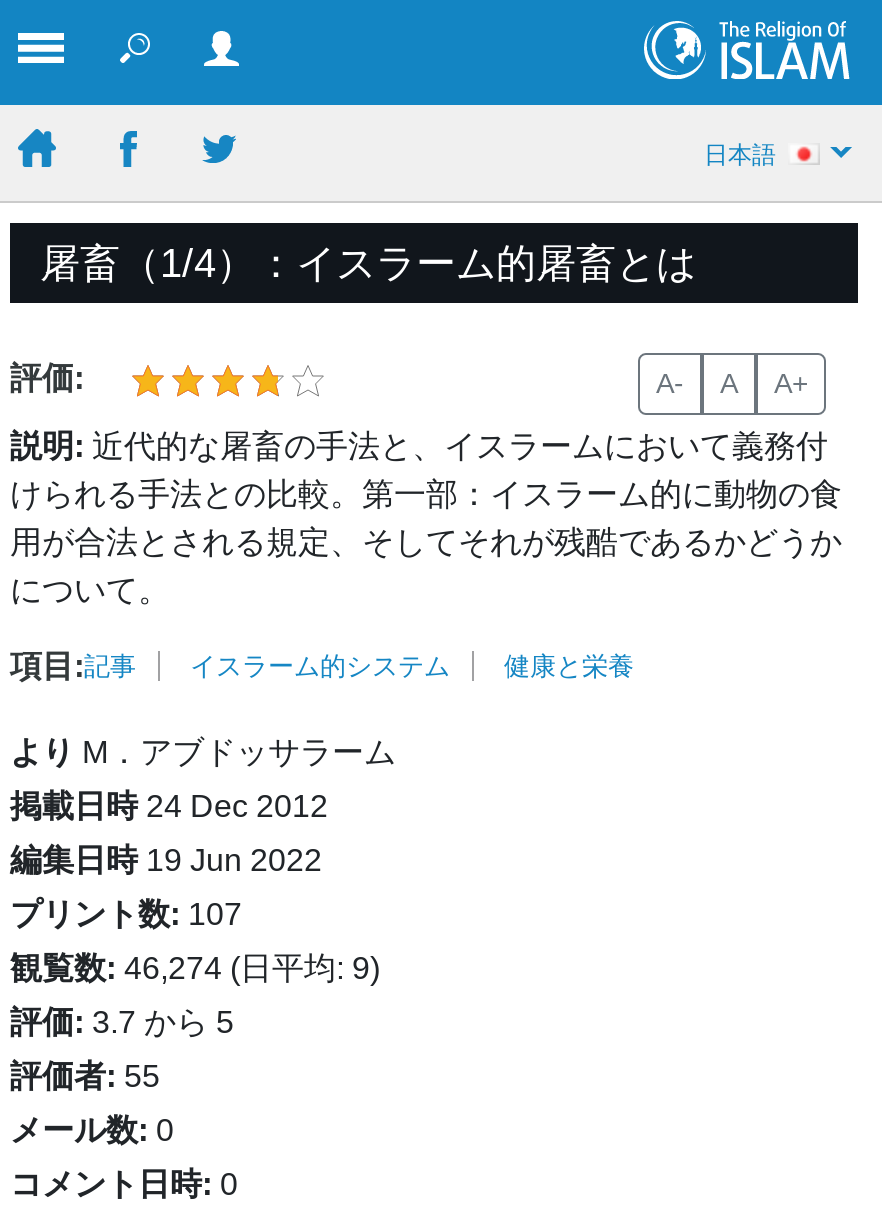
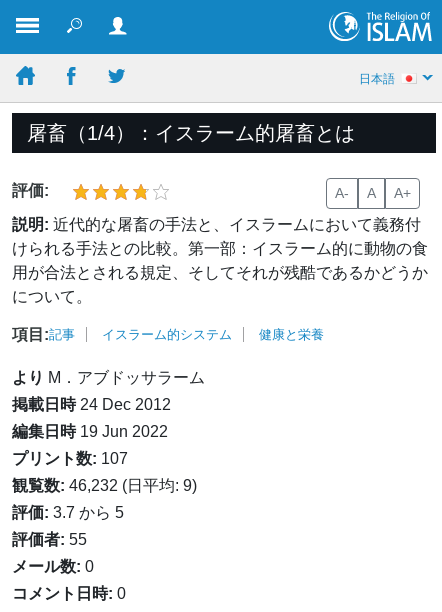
- 観覧数: 46,274 (日平均: 9)
+ 観覧数: 46,232 (日平均: 9)
